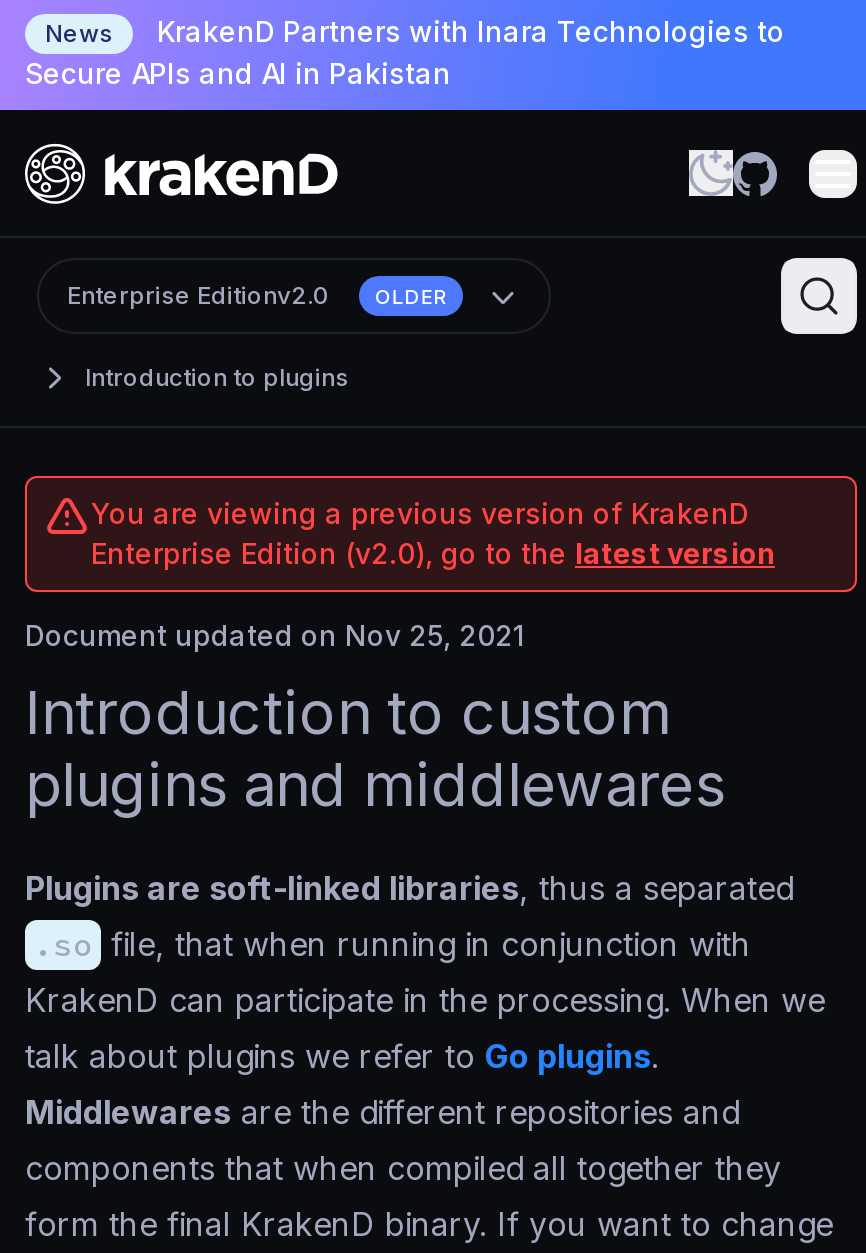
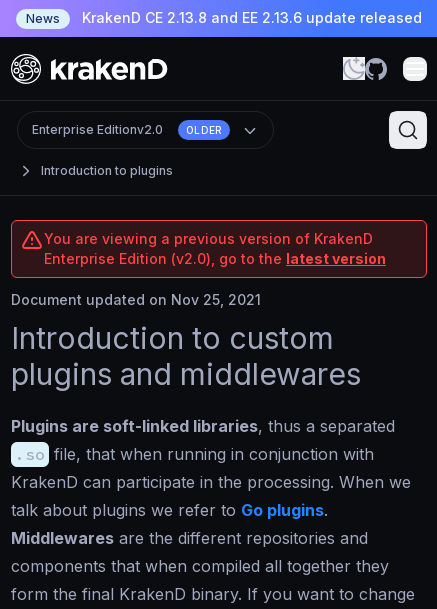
- KrakenD Partners with Inara Technologies to
- Secure APIs and AI in Pakistan
+ KrakenD CE 2.13.8 and EE 2.13.6 update released
